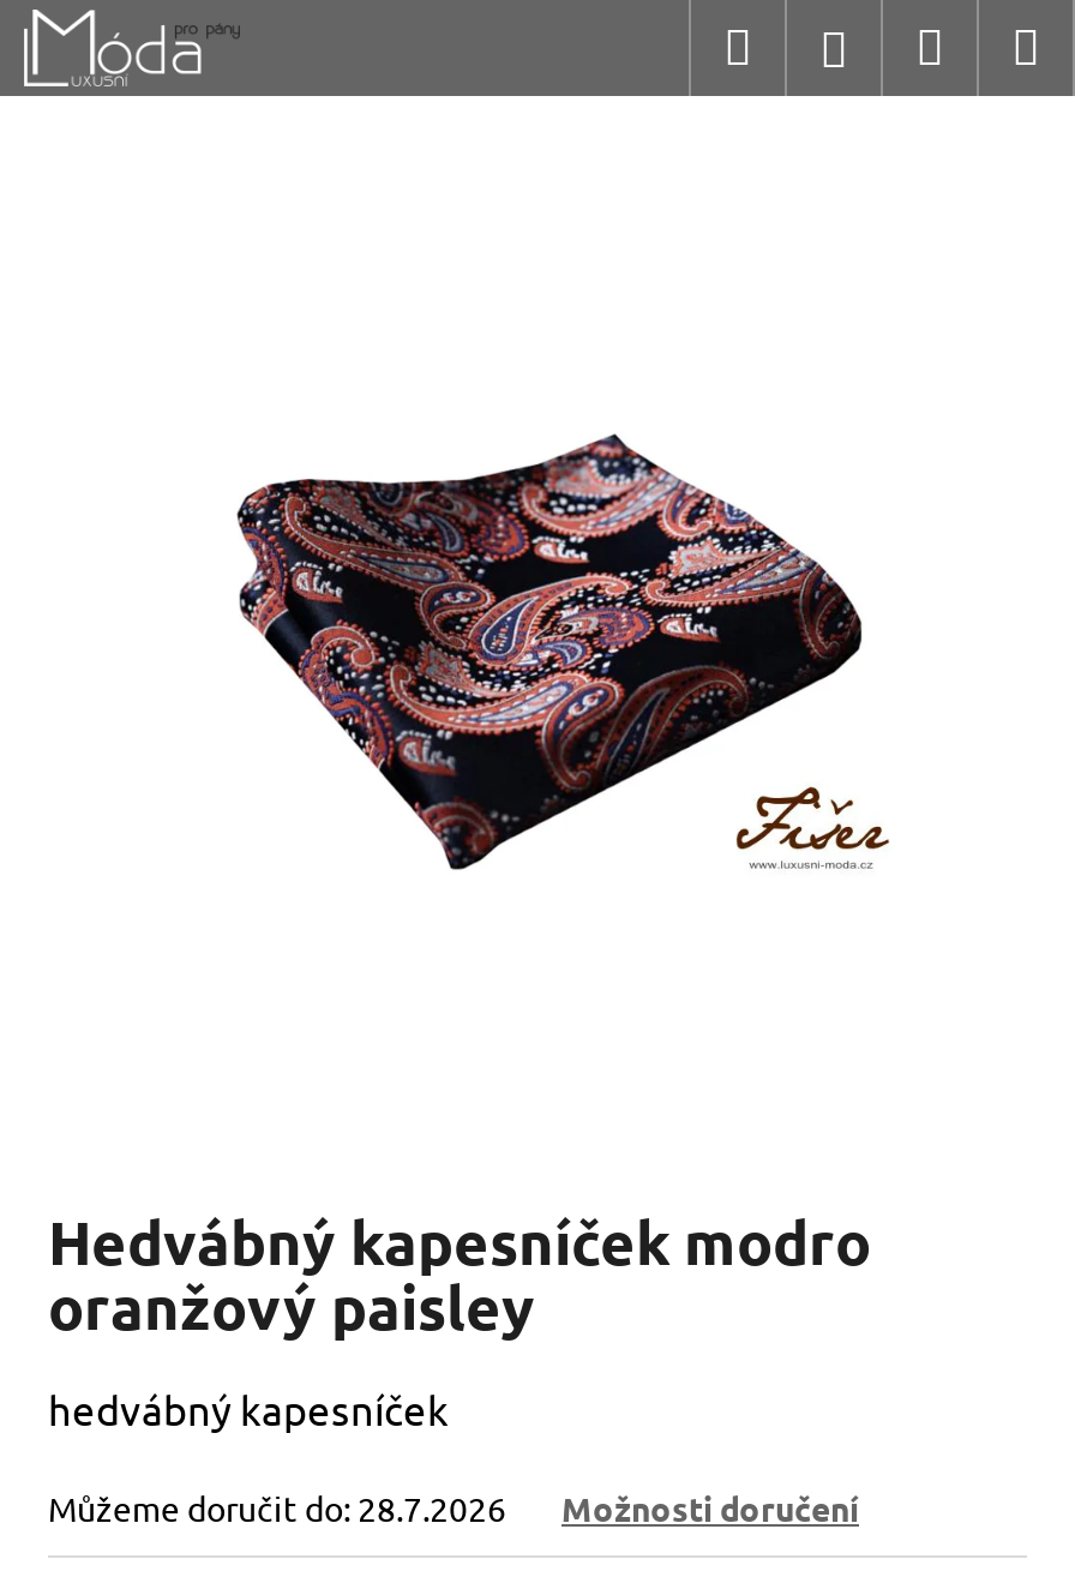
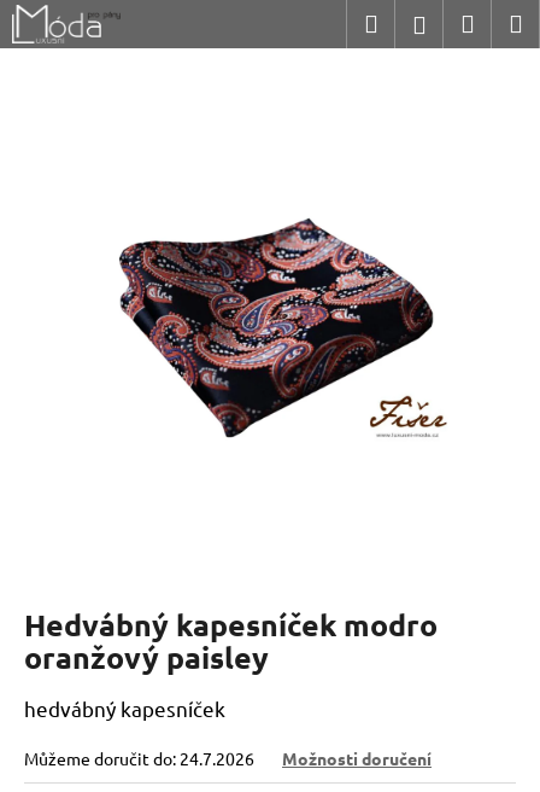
- Můžeme doručit do: 28.7.2026
+ Můžeme doručit do: 24.7.2026
